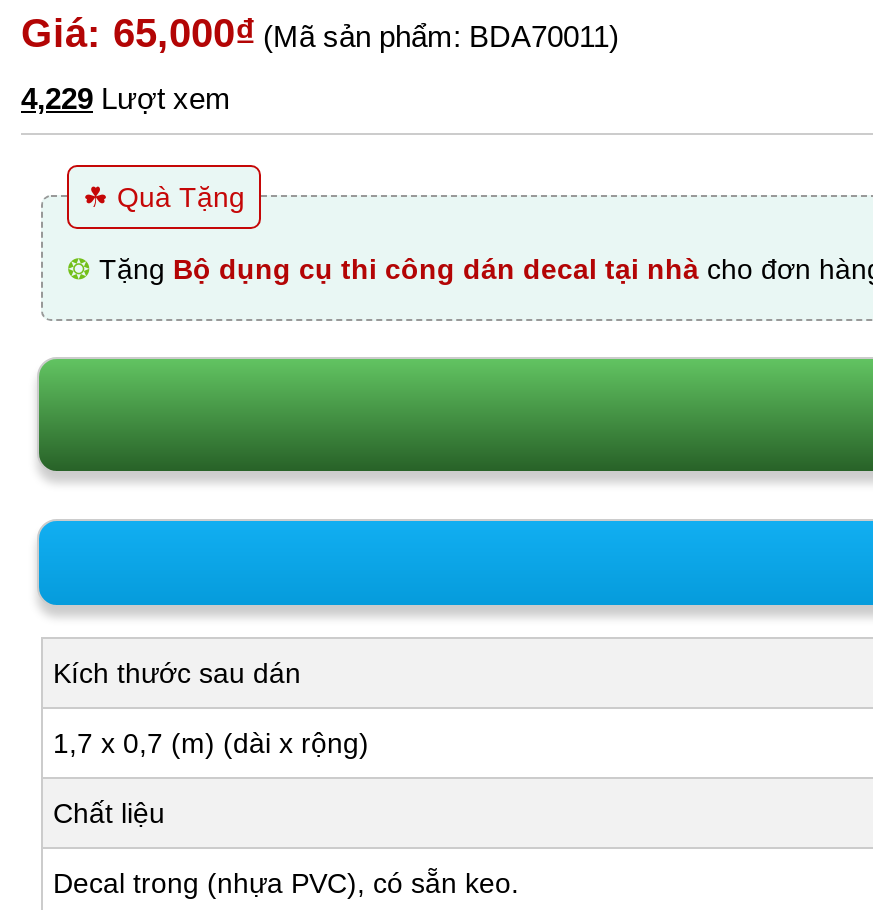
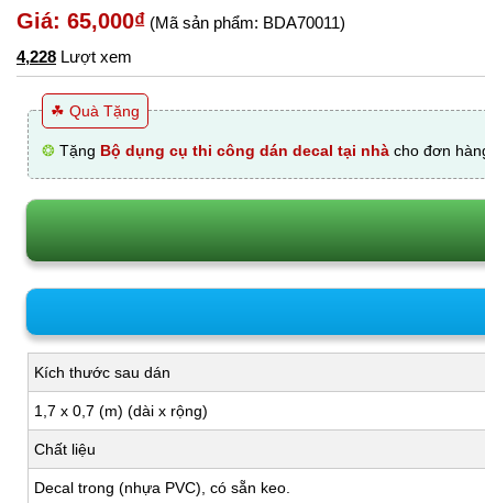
- 4,229 Lượt xem
+ 4,228 Lượt xem
